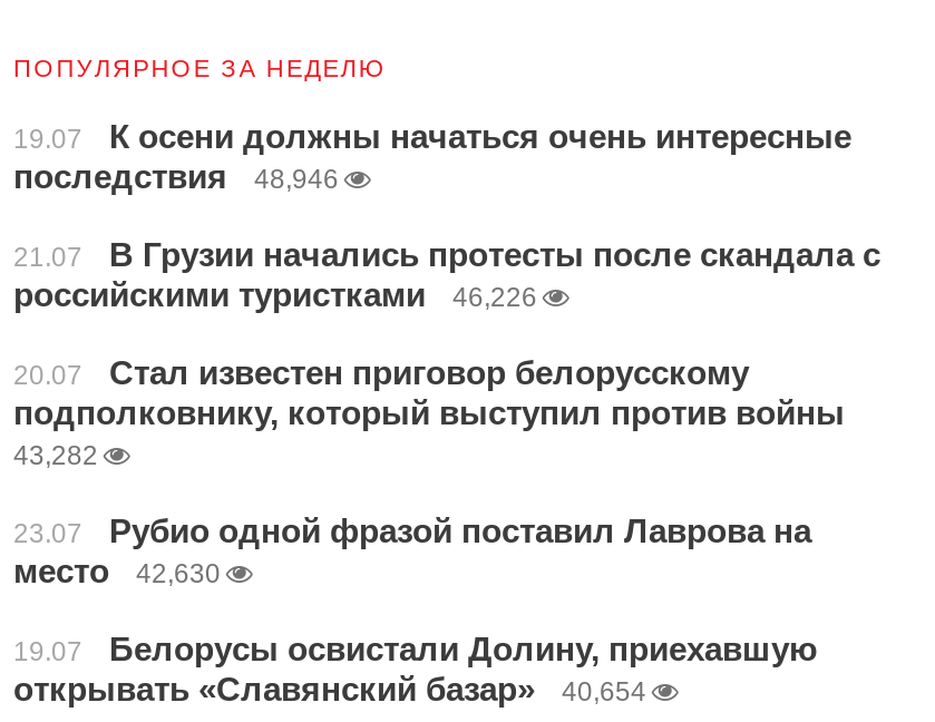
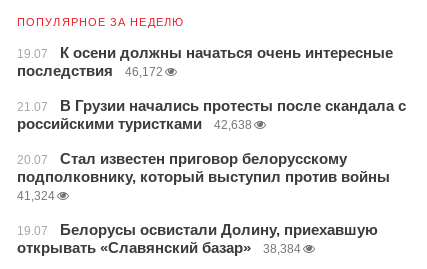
- последствия 48,946
+ последствия 46,172

- российскими туристками 46,226
+ российскими туристками 42,638

- 43,282
- 23.07
- Рубио одной фразой поставил Лаврова на
- место
- 42,630
+ 41,324

- открывать «Славянский базар» 40,654
+ открывать «Славянский базар» 38,384
